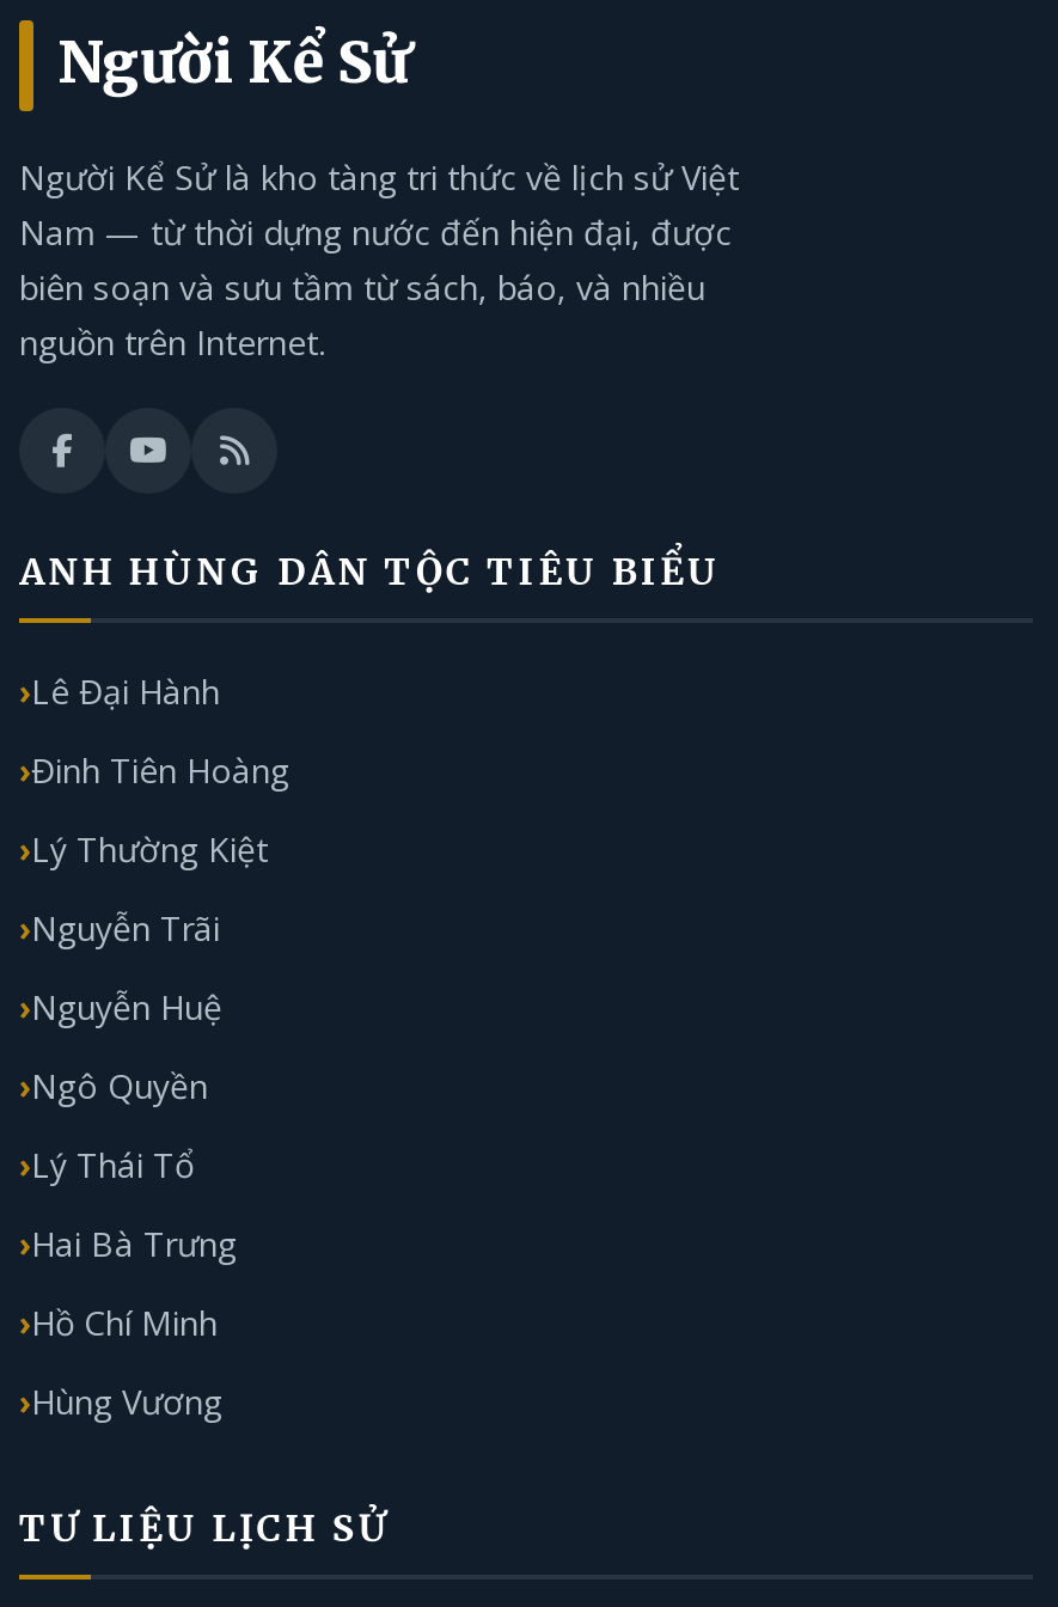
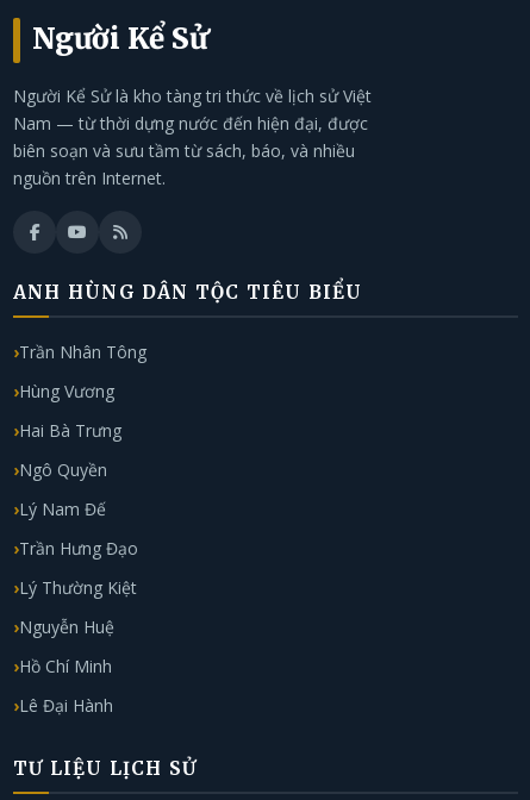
moved down: Lý Thường Kiệt | Nguyễn Huệ | Hồ Chí Minh | Lê Đại Hành

- Đinh Tiên Hoàng
- Nguyễn Trãi
- Lý Thái Tổ
+ Trần Nhân Tông

moved down: Hai Bà Trưng | Ngô Quyền

moved up: Hùng Vương

+ Lý Nam Đế
+ Trần Hưng Đạo
